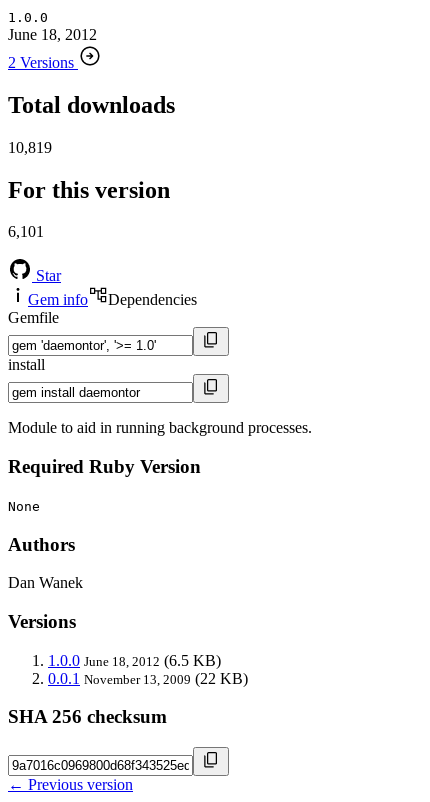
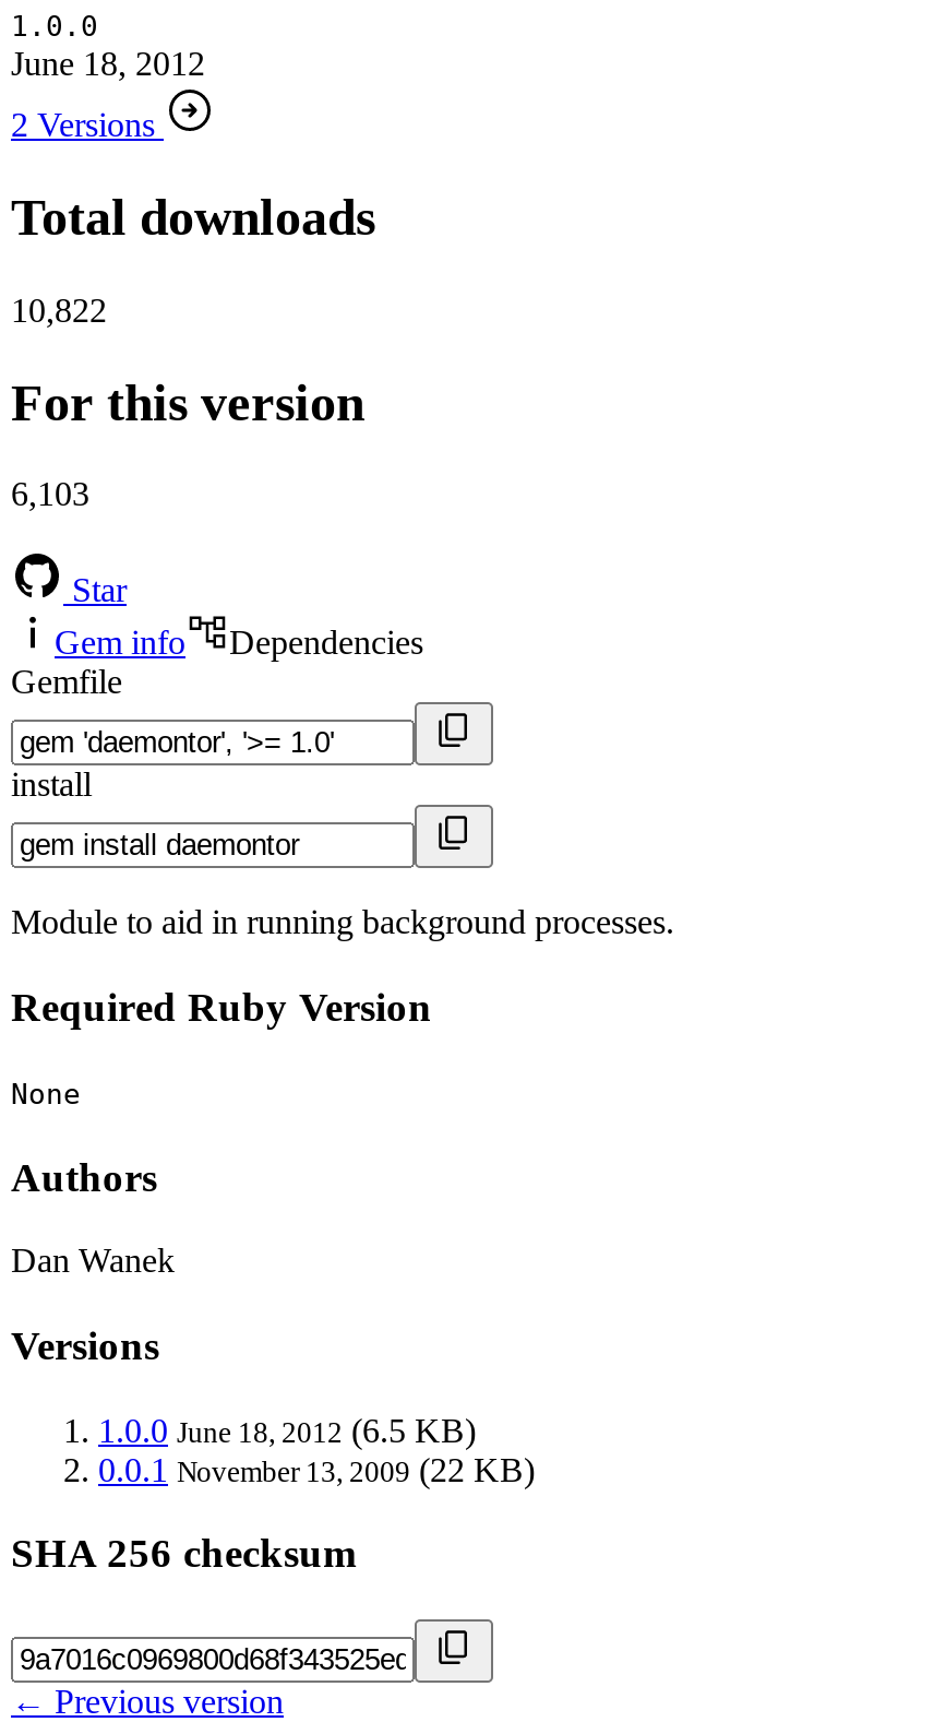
- 10,819
+ 10,822

- 6,101
+ 6,103
